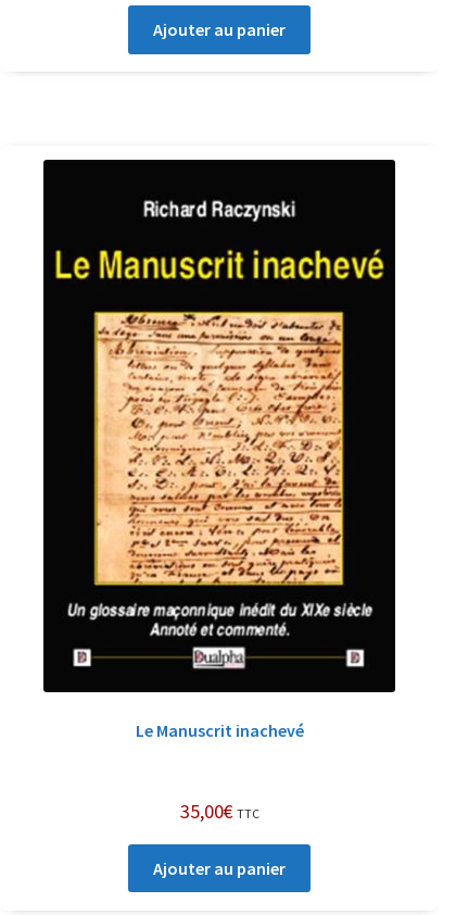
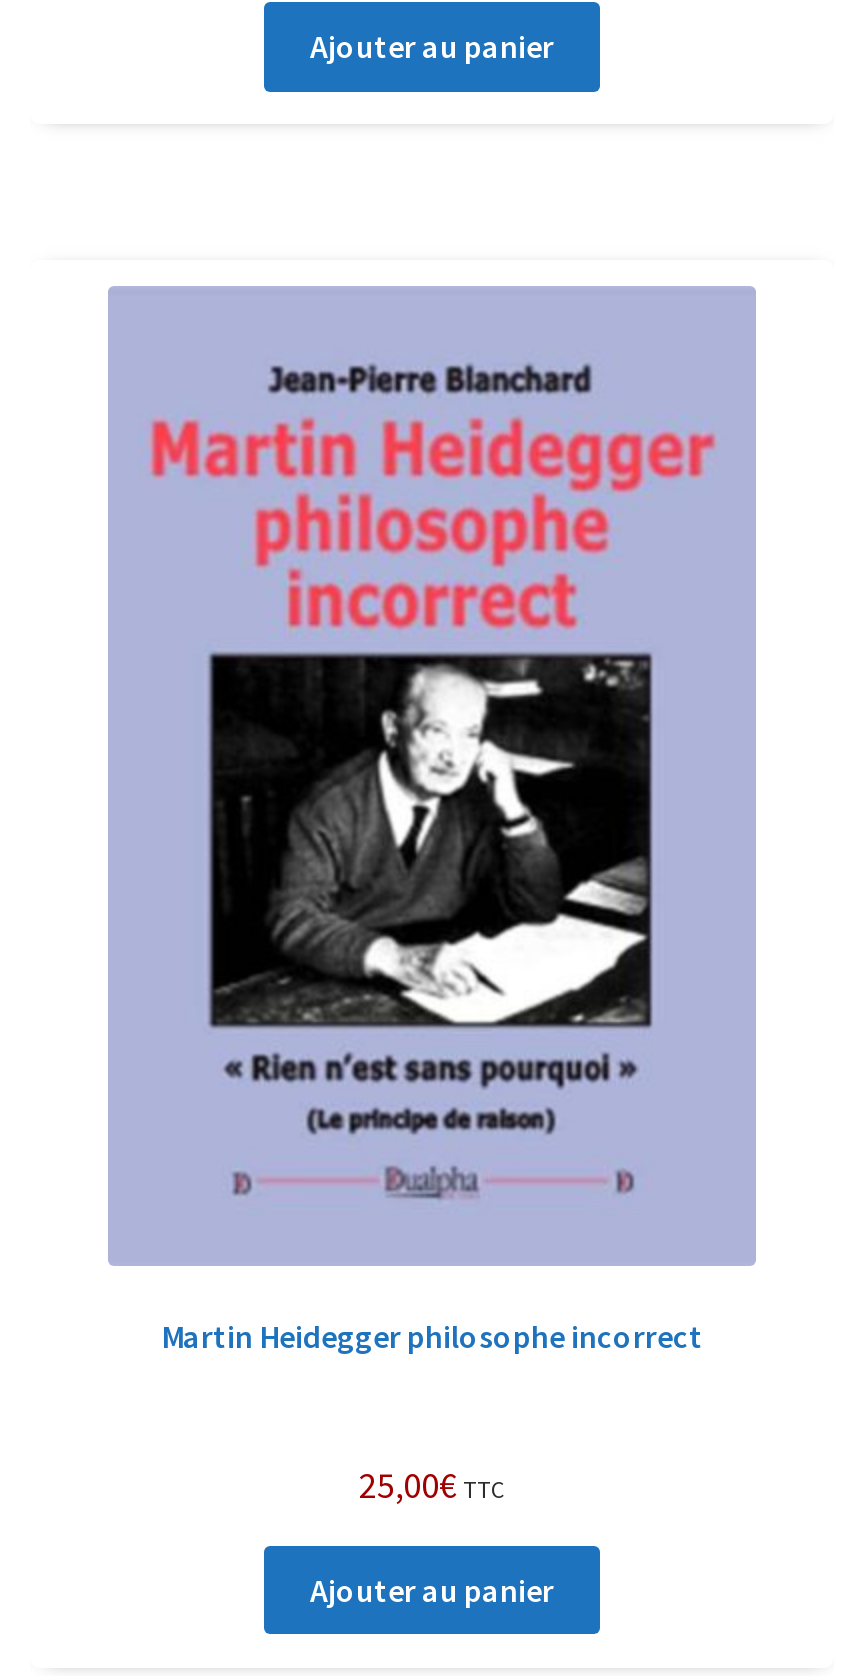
- [image]
- Le Manuscrit inachevé
+ [image]
+ Martin Heidegger philosophe incorrect

- 35,00€ TTC
+ 25,00€ TTC
